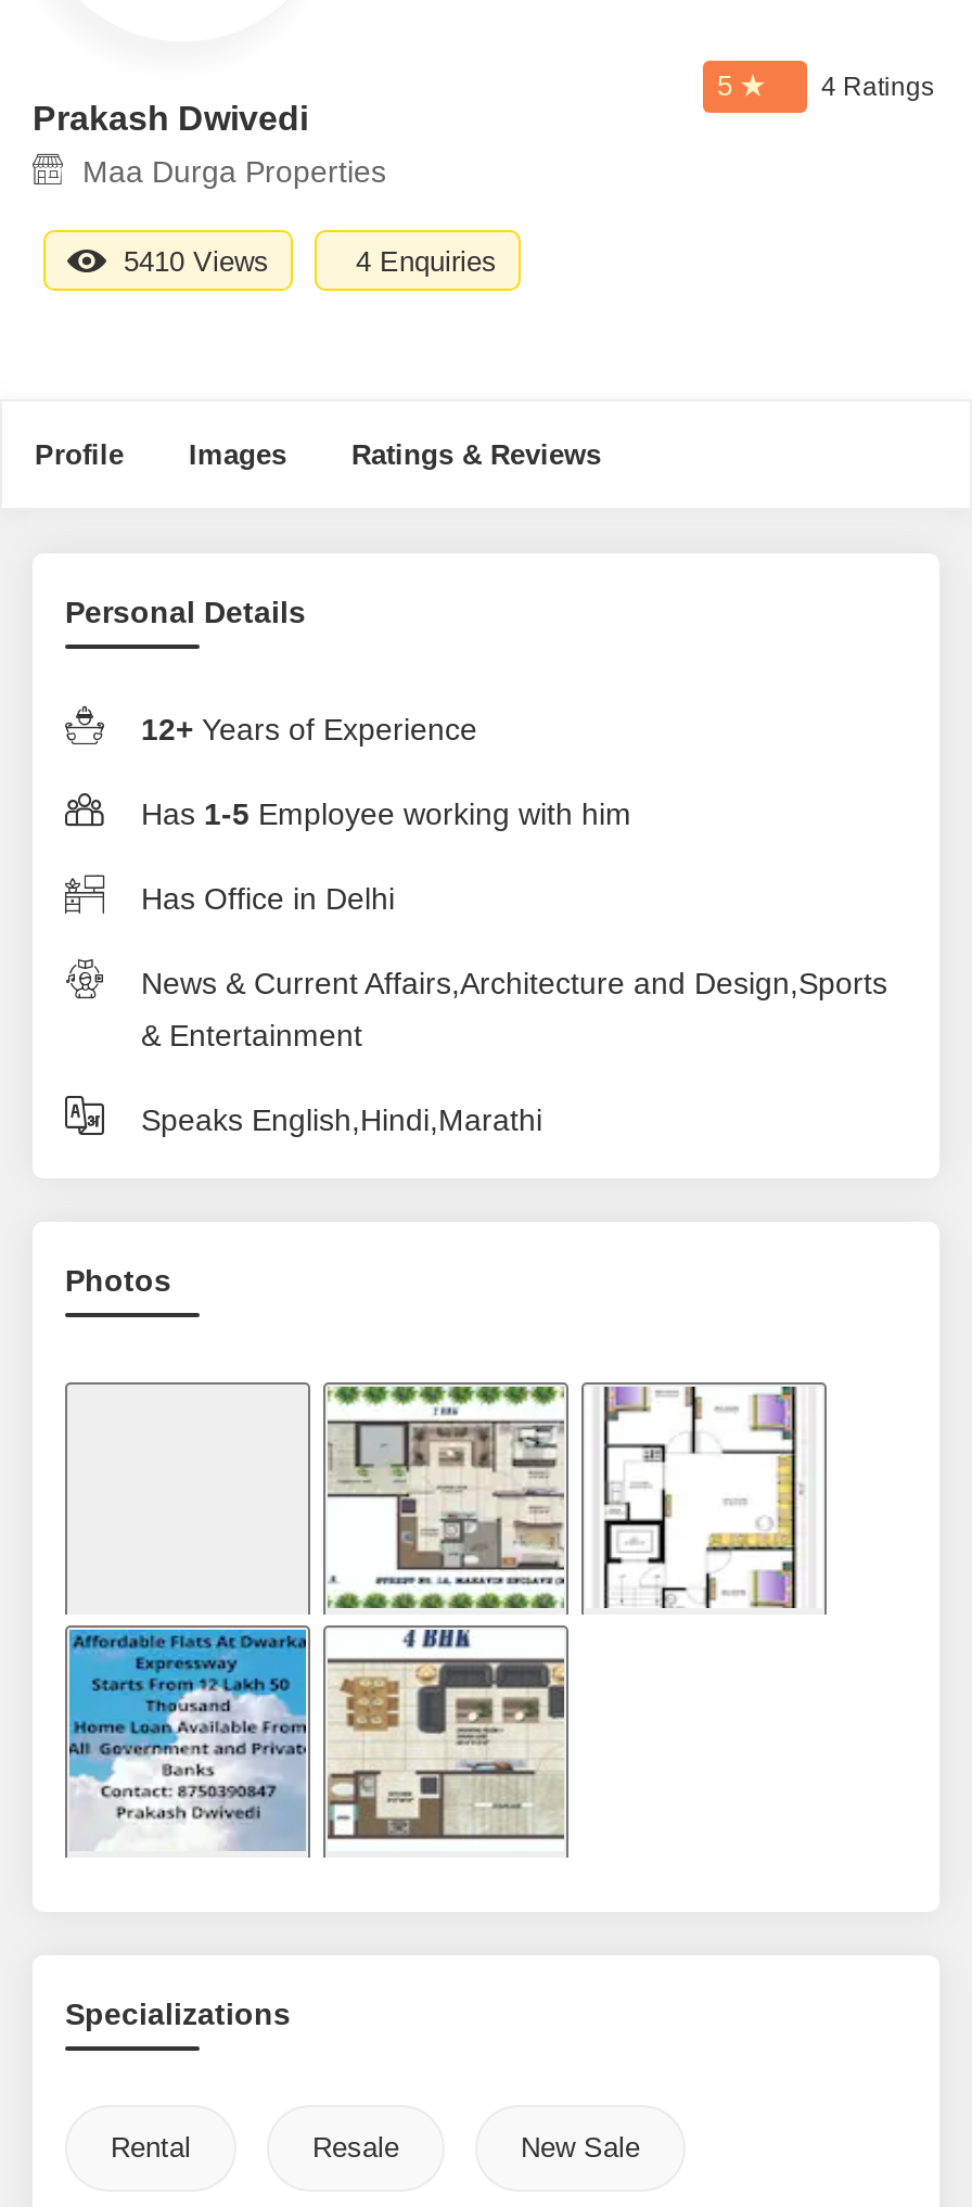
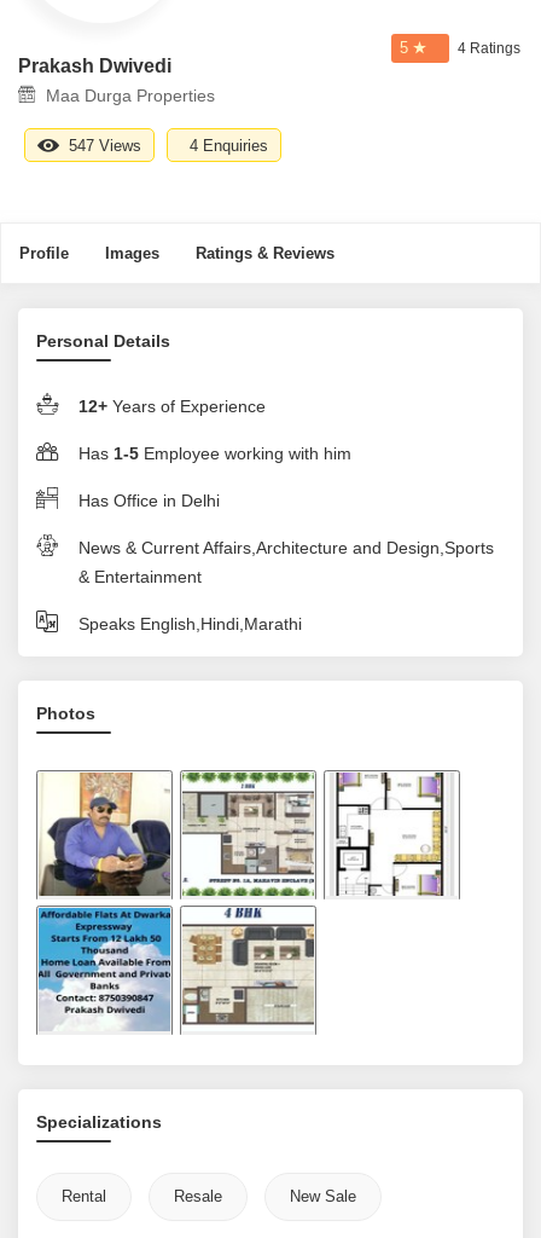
- 5410 Views
+ 547 Views

+ [image]
